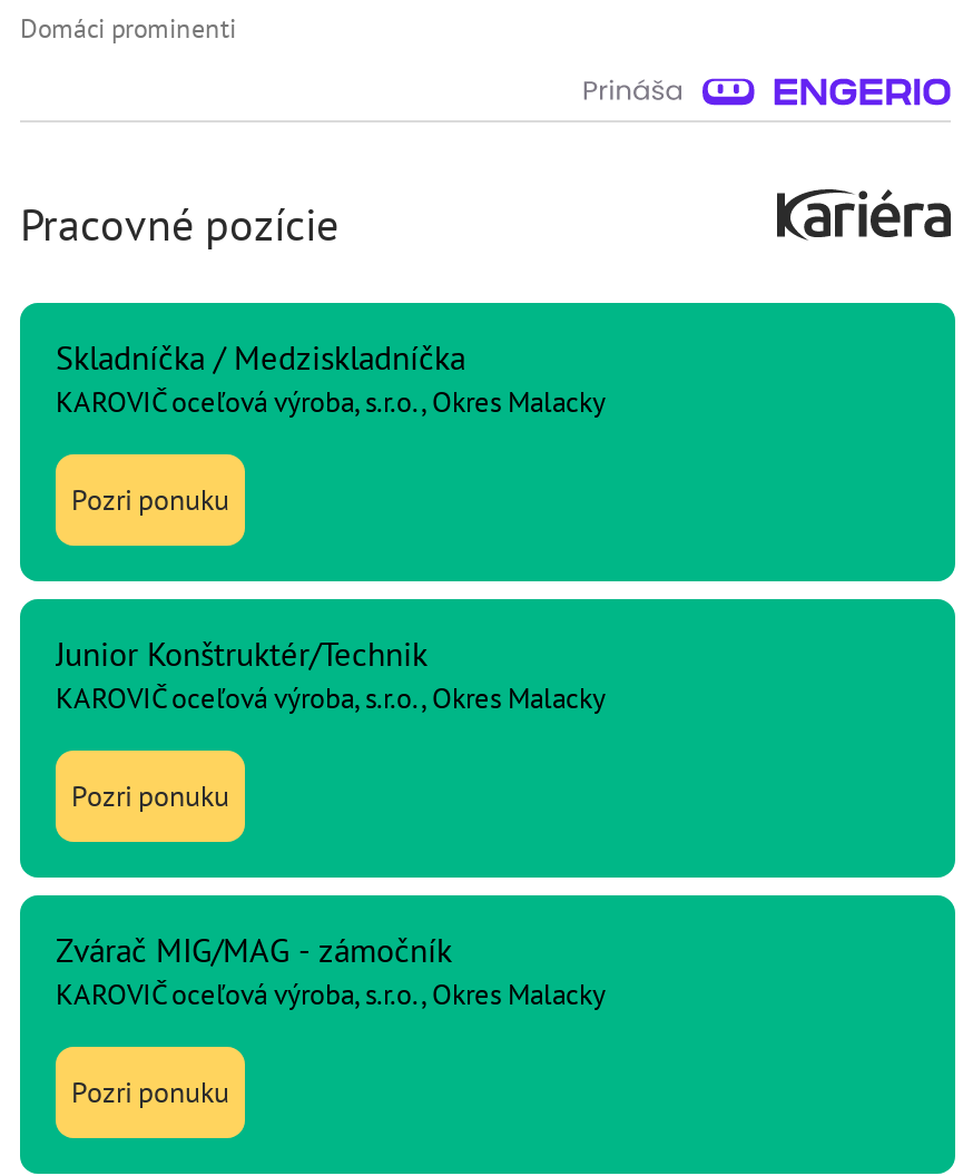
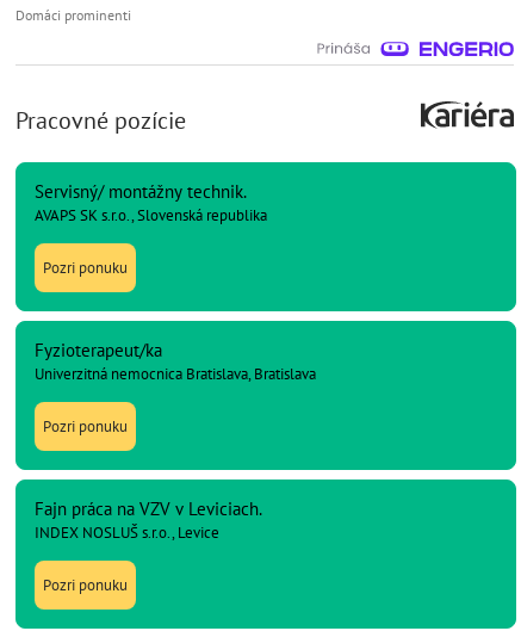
- Skladníčka / Medziskladníčka
- KAROVIČ oceľová výroba, s.r.o., Okres Malacky
+ Servisný/ montážny technik.
+ AVAPS SK s.r.o., Slovenská republika

- Junior Konštruktér/Technik
- KAROVIČ oceľová výroba, s.r.o., Okres Malacky
+ Fyzioterapeut/ka
+ Univerzitná nemocnica Bratislava, Bratislava

- Zvárač MIG/MAG - zámočník
- KAROVIČ oceľová výroba, s.r.o., Okres Malacky
+ Fajn práca na VZV v Leviciach.
+ INDEX NOSLUŠ s.r.o., Levice
